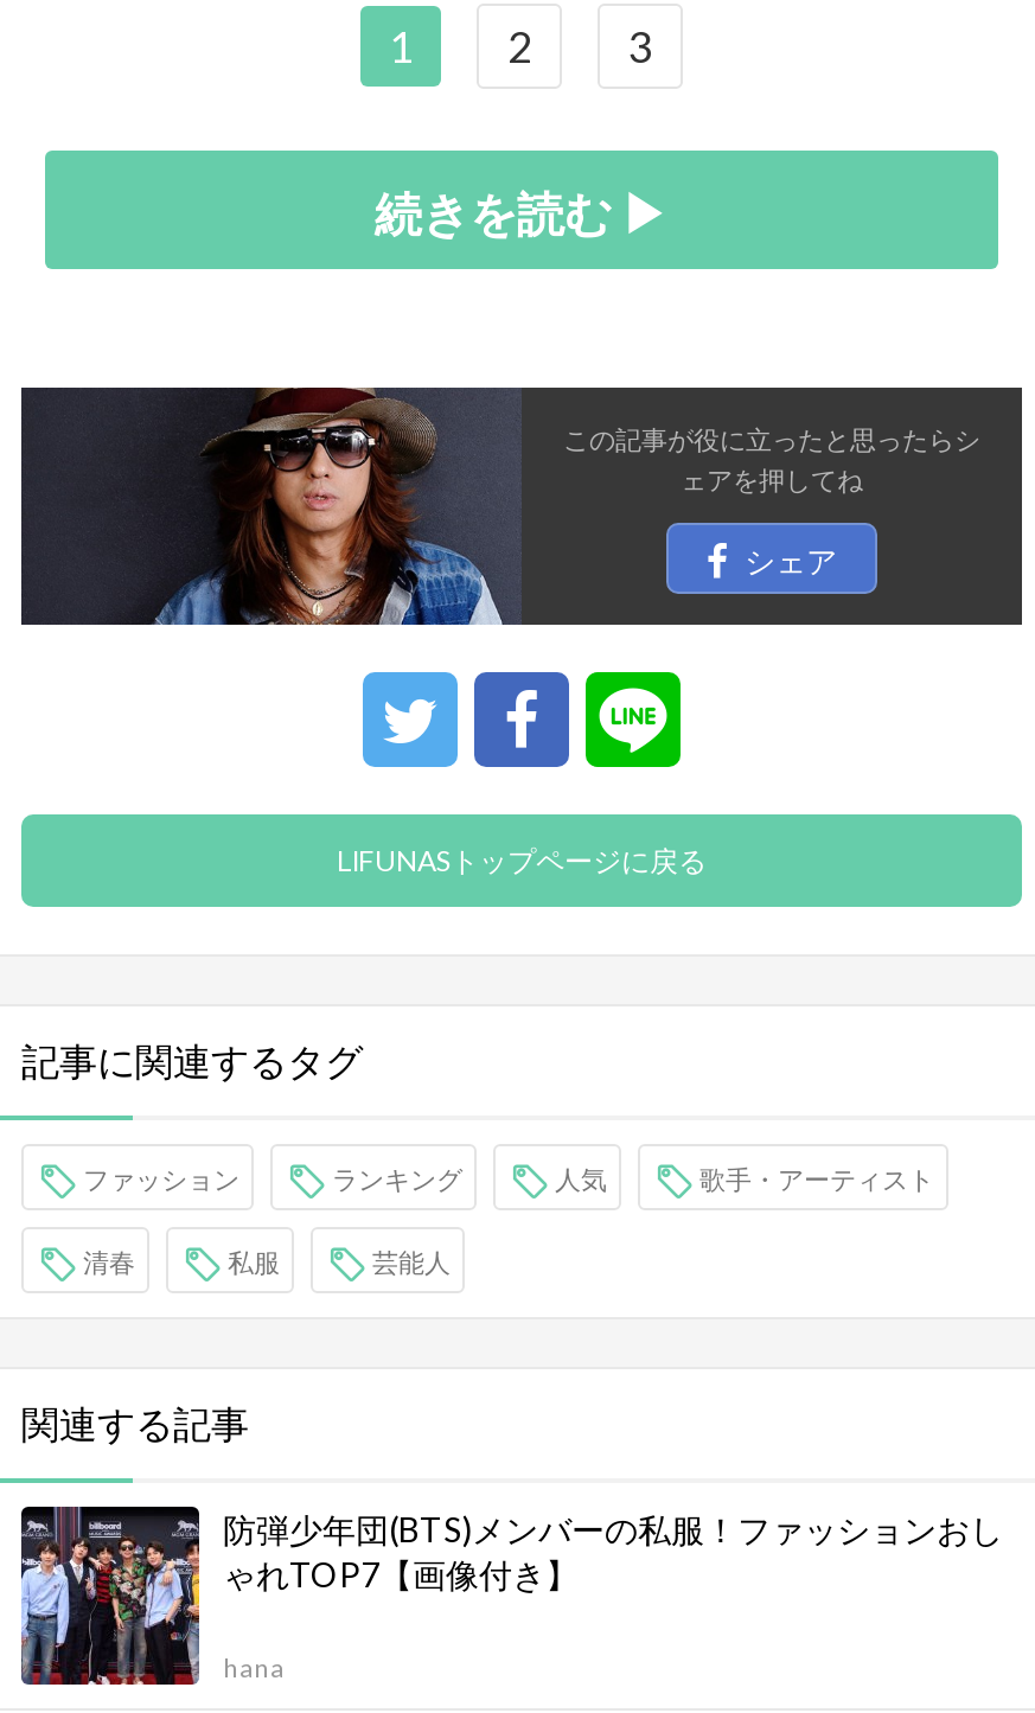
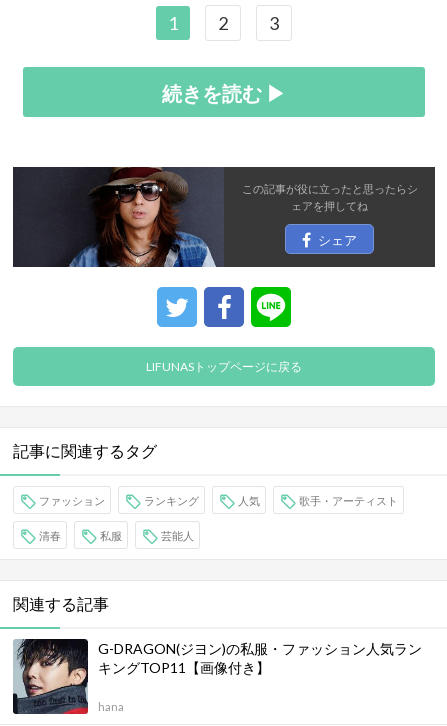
- [image]
- 防弾少年団(BTS)メンバーの私服！ファッションおし
- ゃれTOP7【画像付き】
+ [image]
+ G-DRAGON(ジヨン)の私服・ファッション人気ラン
+ キングTOP11【画像付き】
